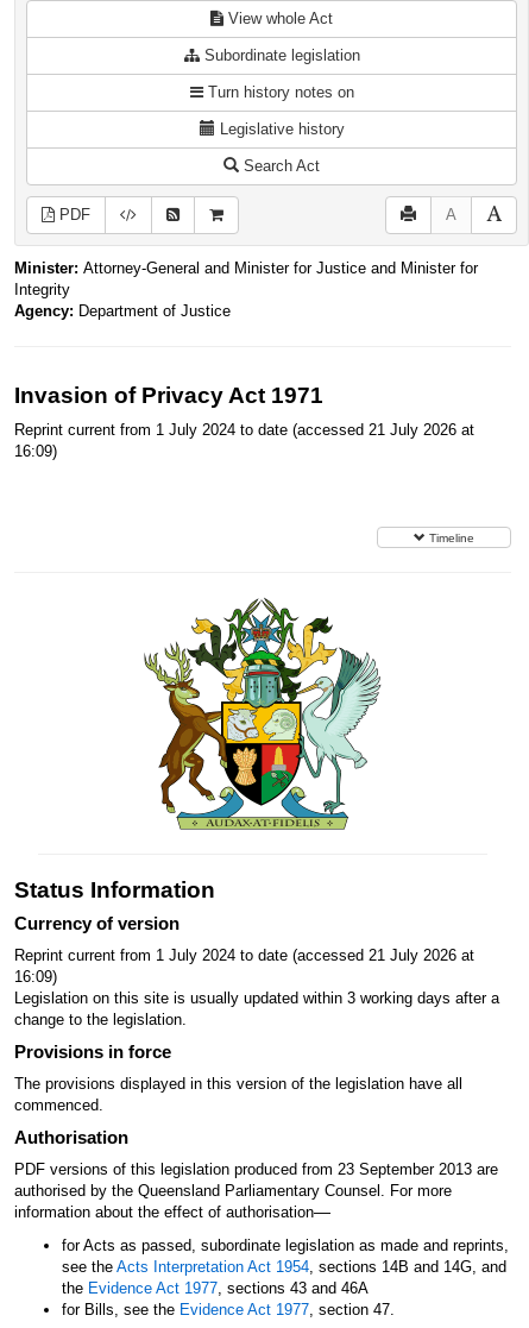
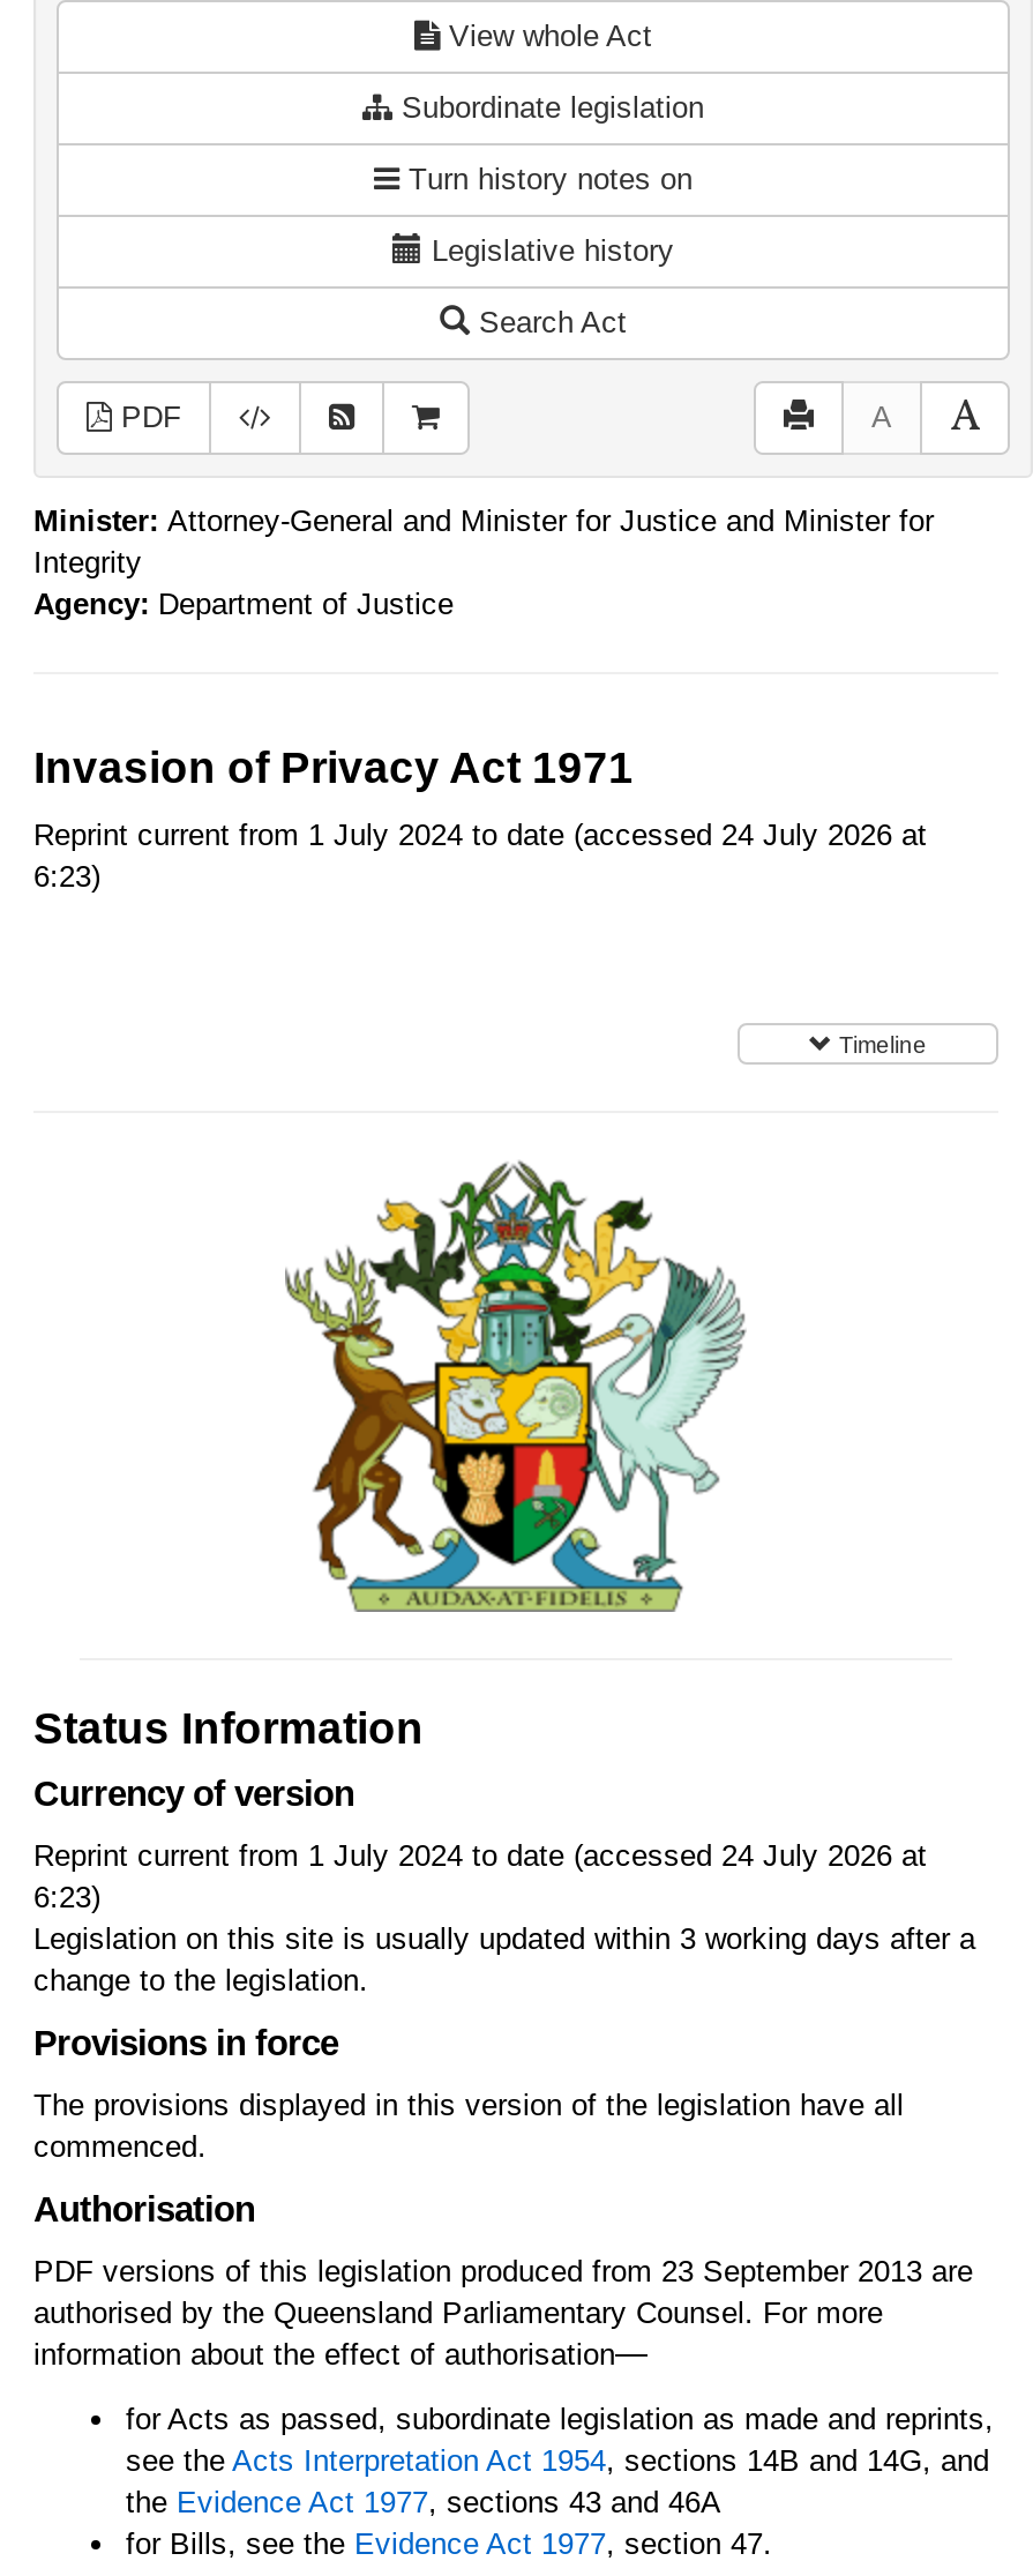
- Reprint current from 1 July 2024 to date (accessed 21 July 2026 at
+ Reprint current from 1 July 2024 to date (accessed 24 July 2026 at

- 16:09)
+ 6:23)

- Reprint current from 1 July 2024 to date (accessed 21 July 2026 at
+ Reprint current from 1 July 2024 to date (accessed 24 July 2026 at

- 16:09)
+ 6:23)
